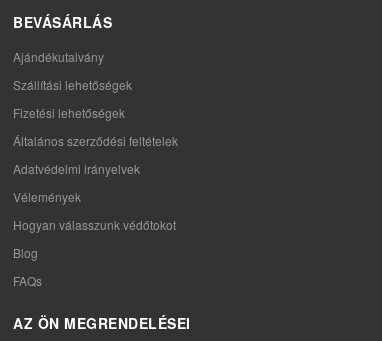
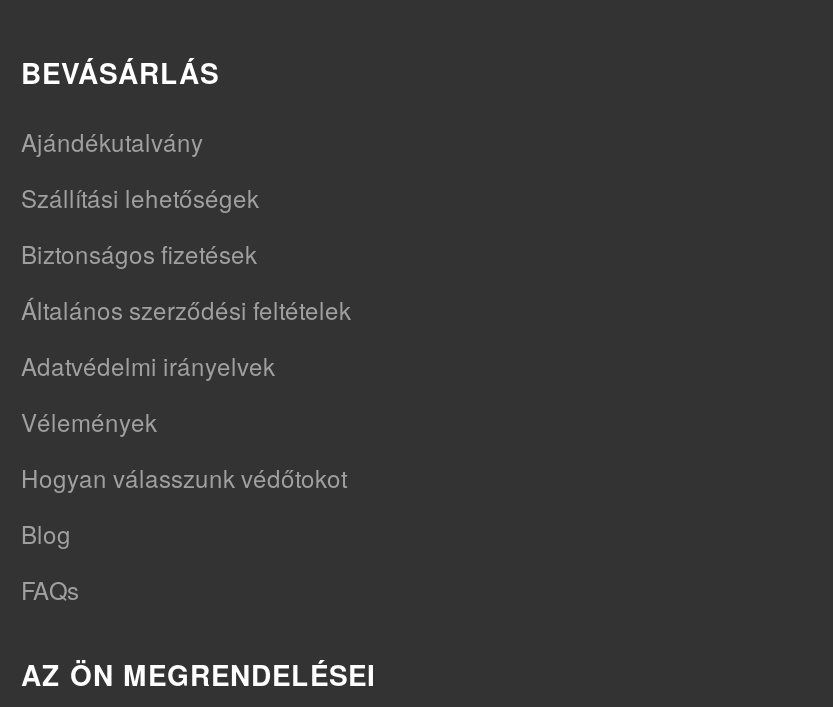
- Fizetési lehetőségek
+ Biztonságos fizetések
